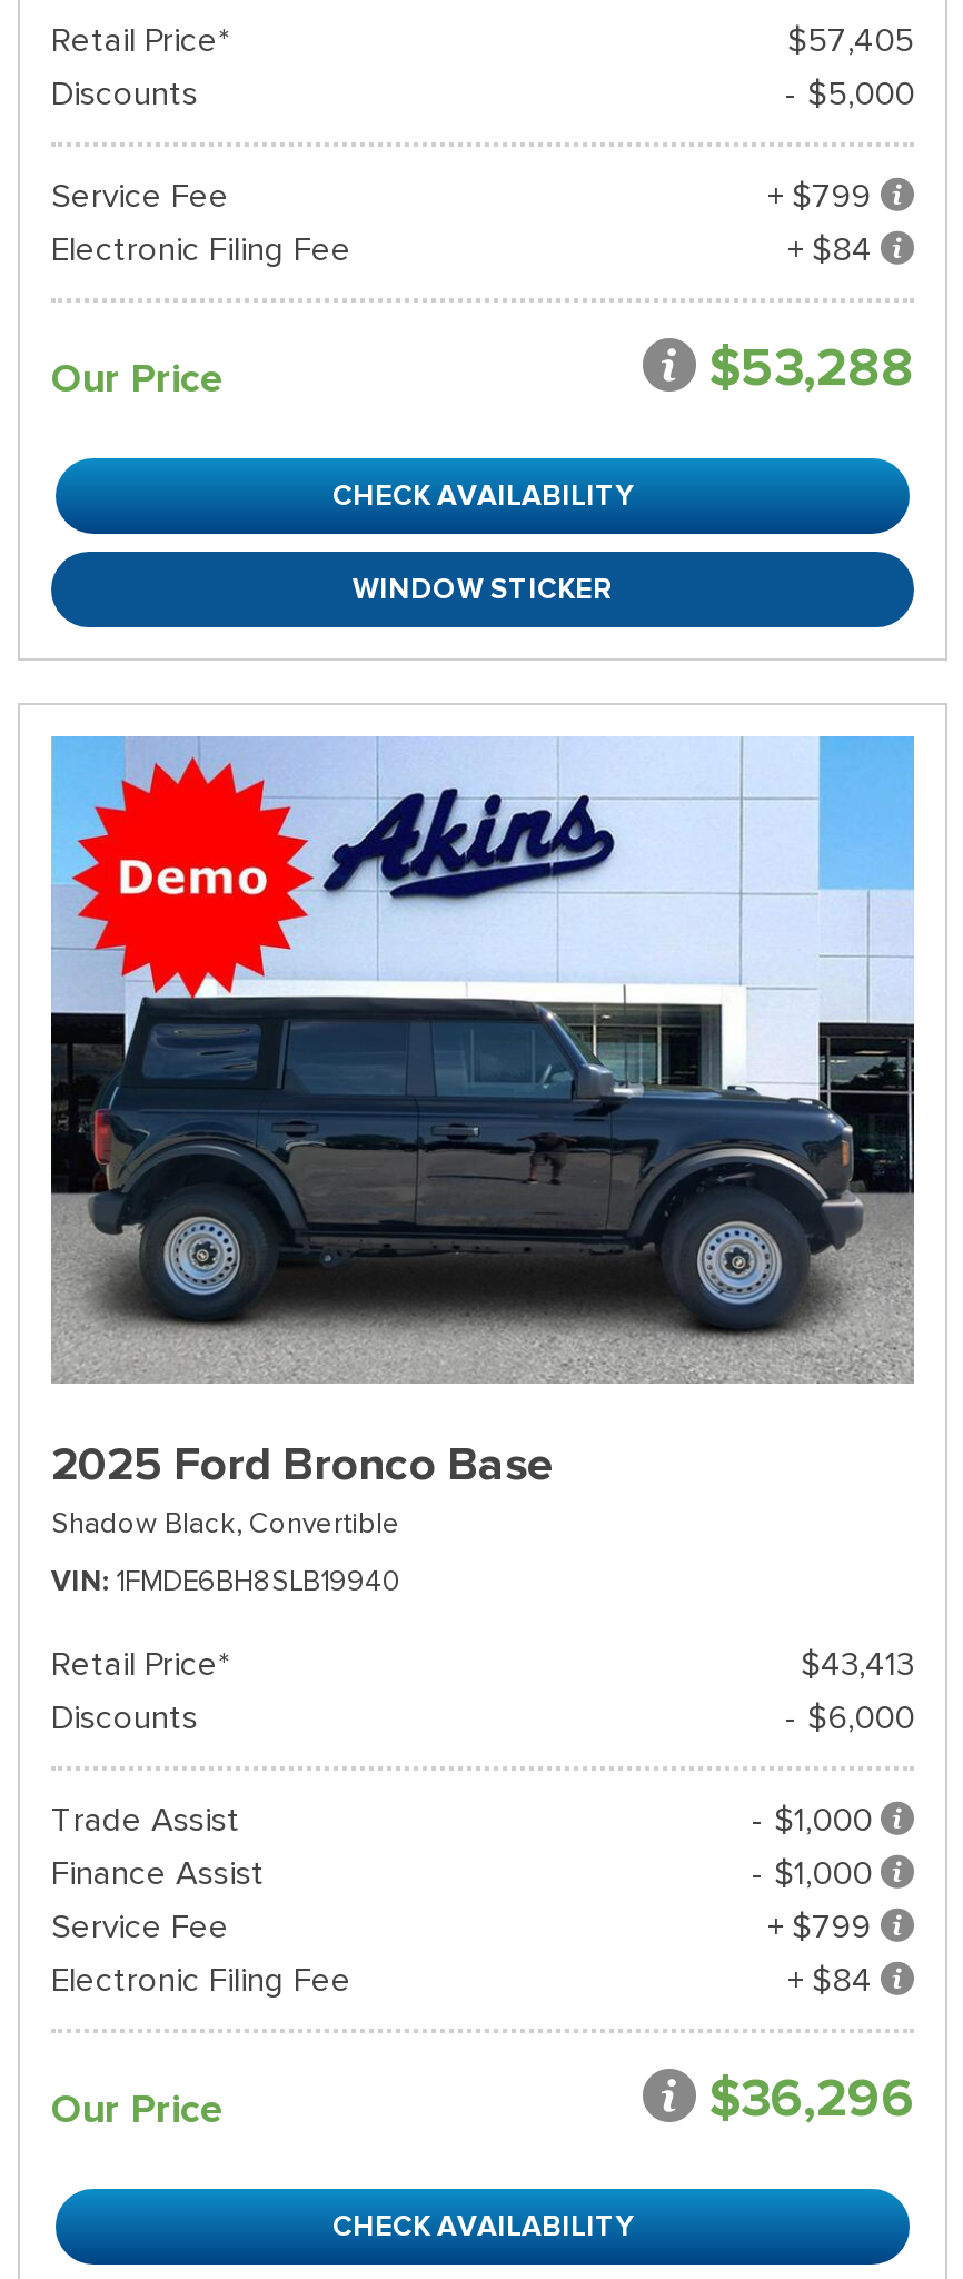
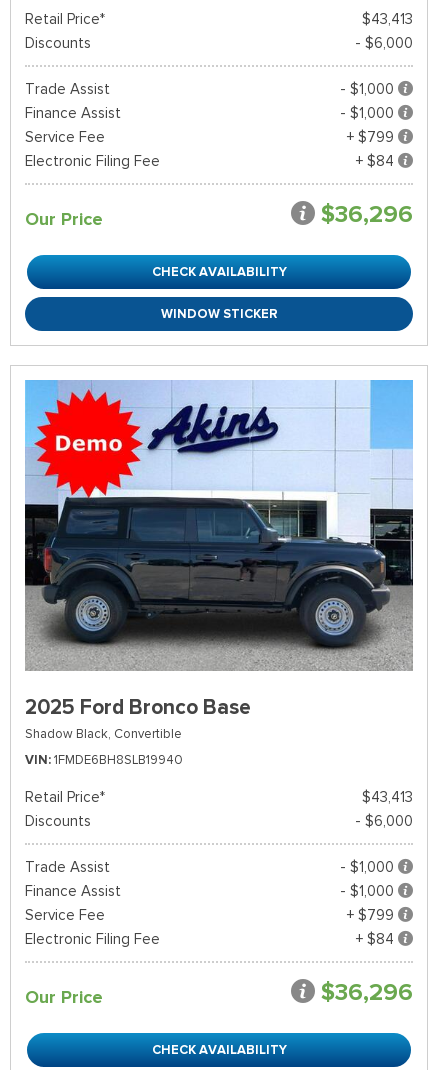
- $57,405
+ $43,413

- - $5,000
+ - $6,000
+ Trade Assist
+ - $1,000
+ Finance Assist
+ - $1,000

- $53,288
+ $36,296
